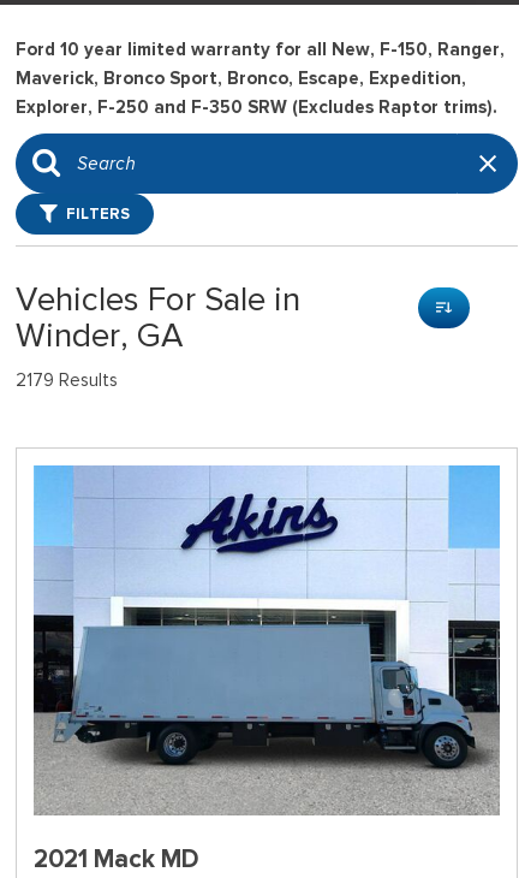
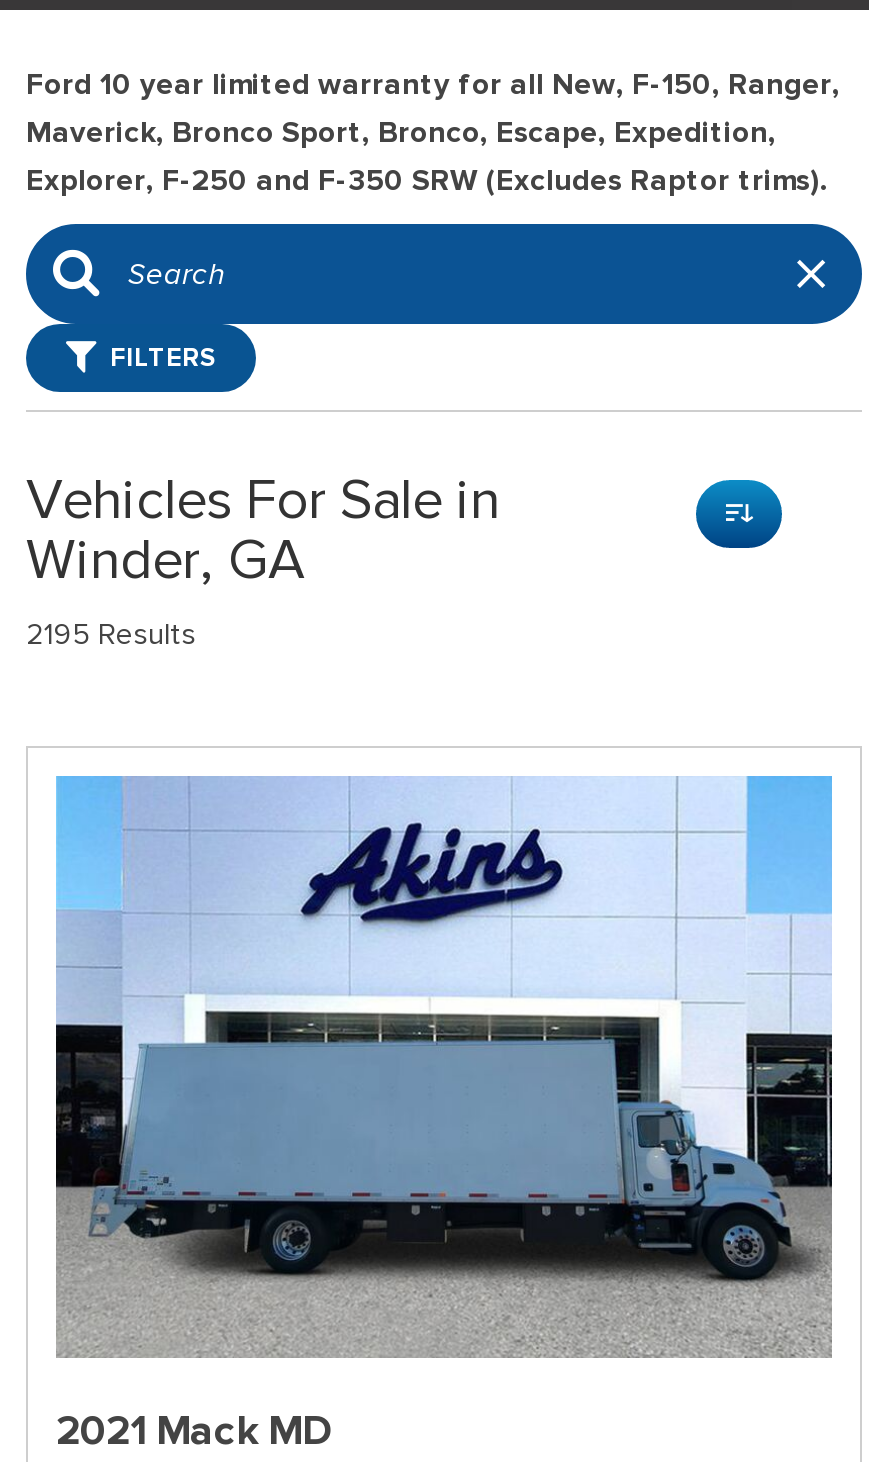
- 2179 Results
+ 2195 Results
